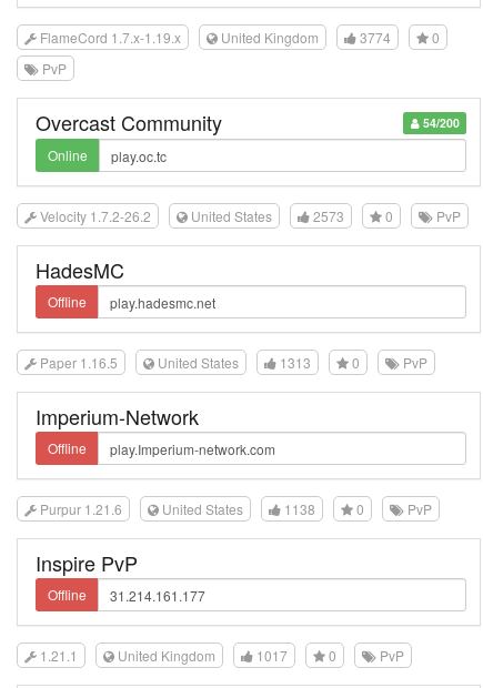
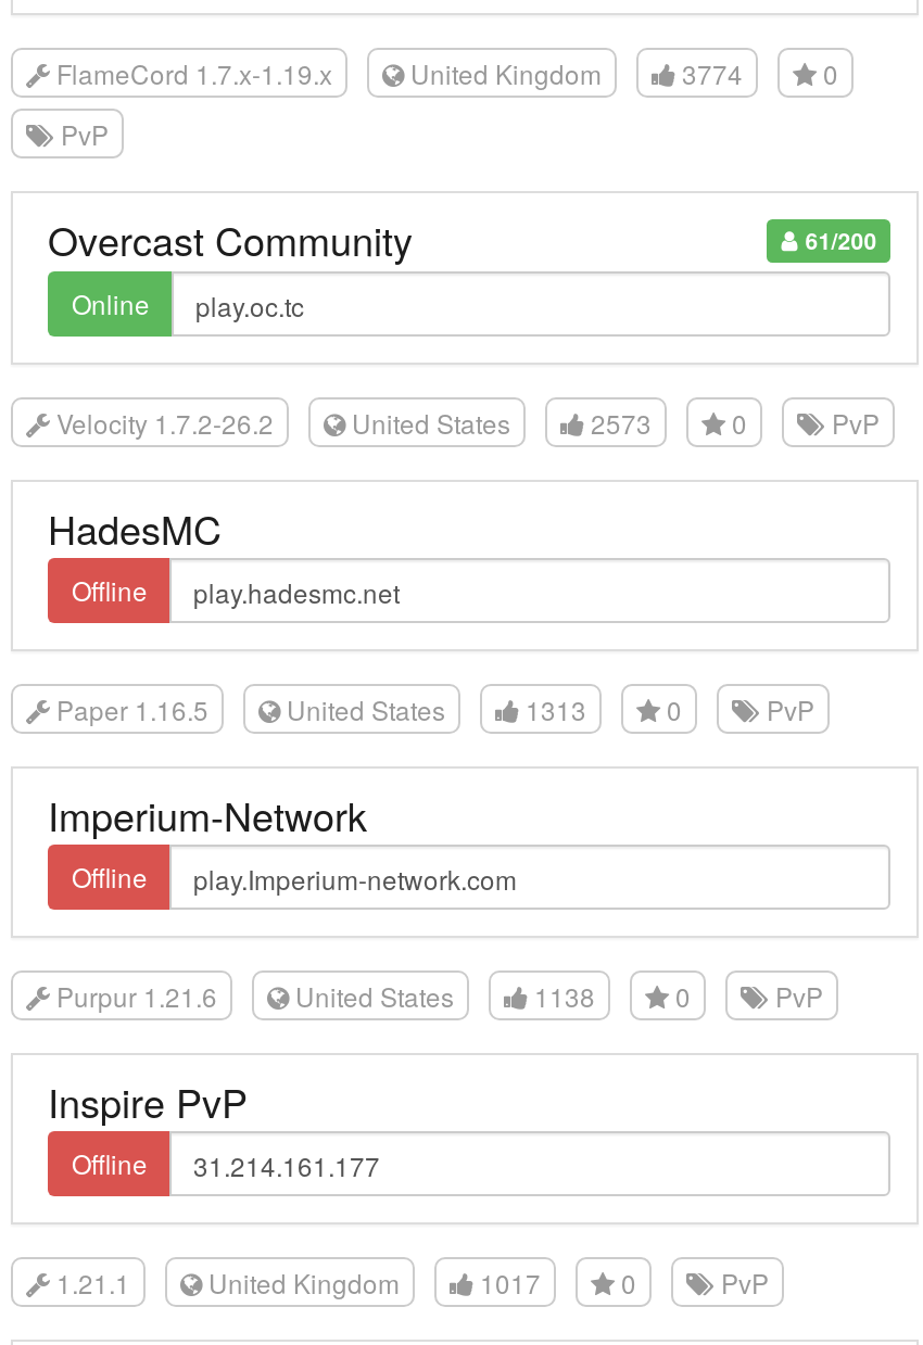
- 54/200
+ 61/200
